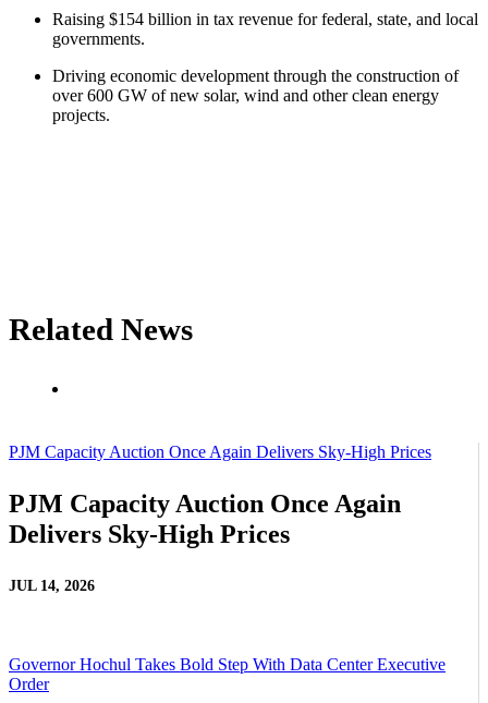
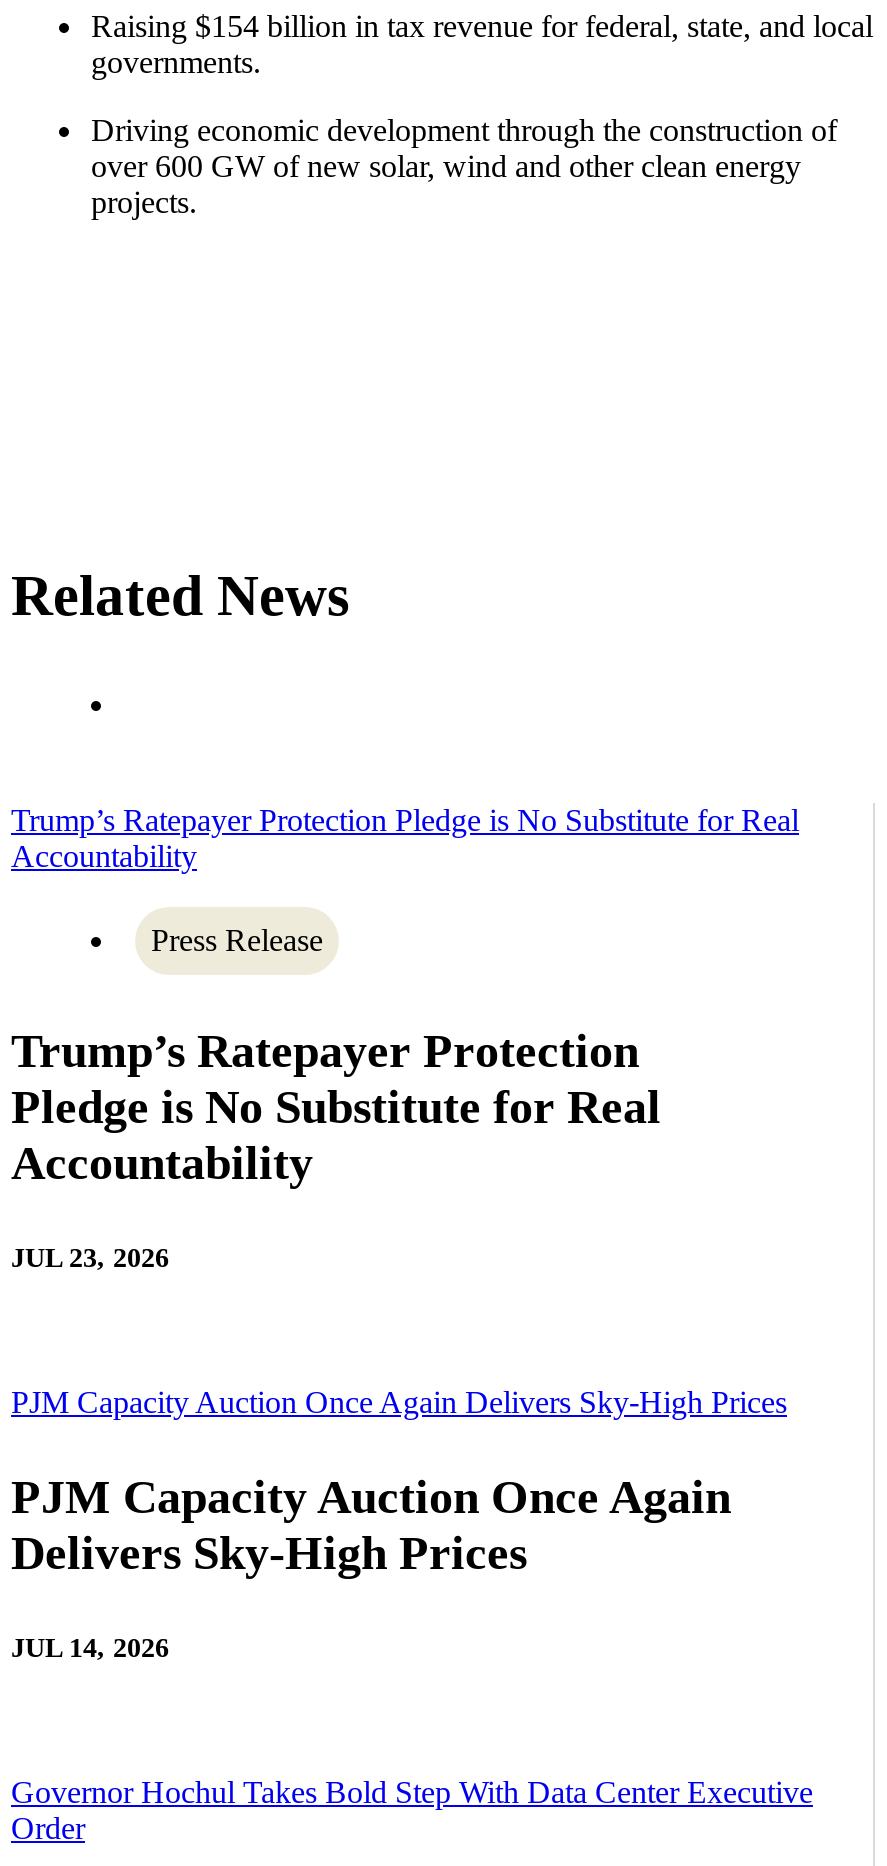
+ Trump’s Ratepayer Protection Pledge is No Substitute for Real
+ Accountability
+ Press Release
+ Trump’s Ratepayer Protection
+ Pledge is No Substitute for Real
+ Accountability
+ JUL 23, 2026
